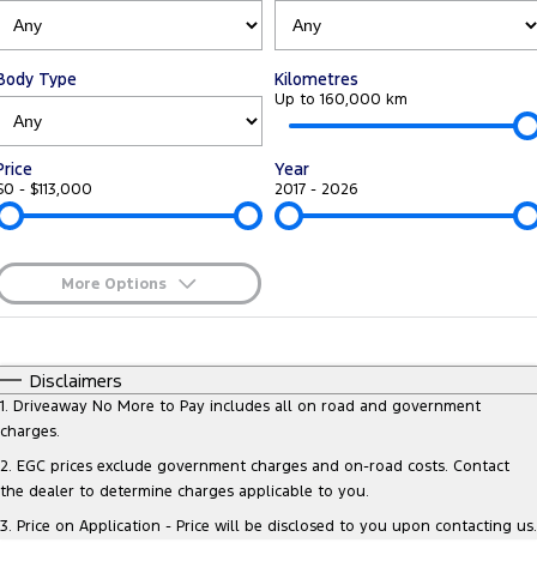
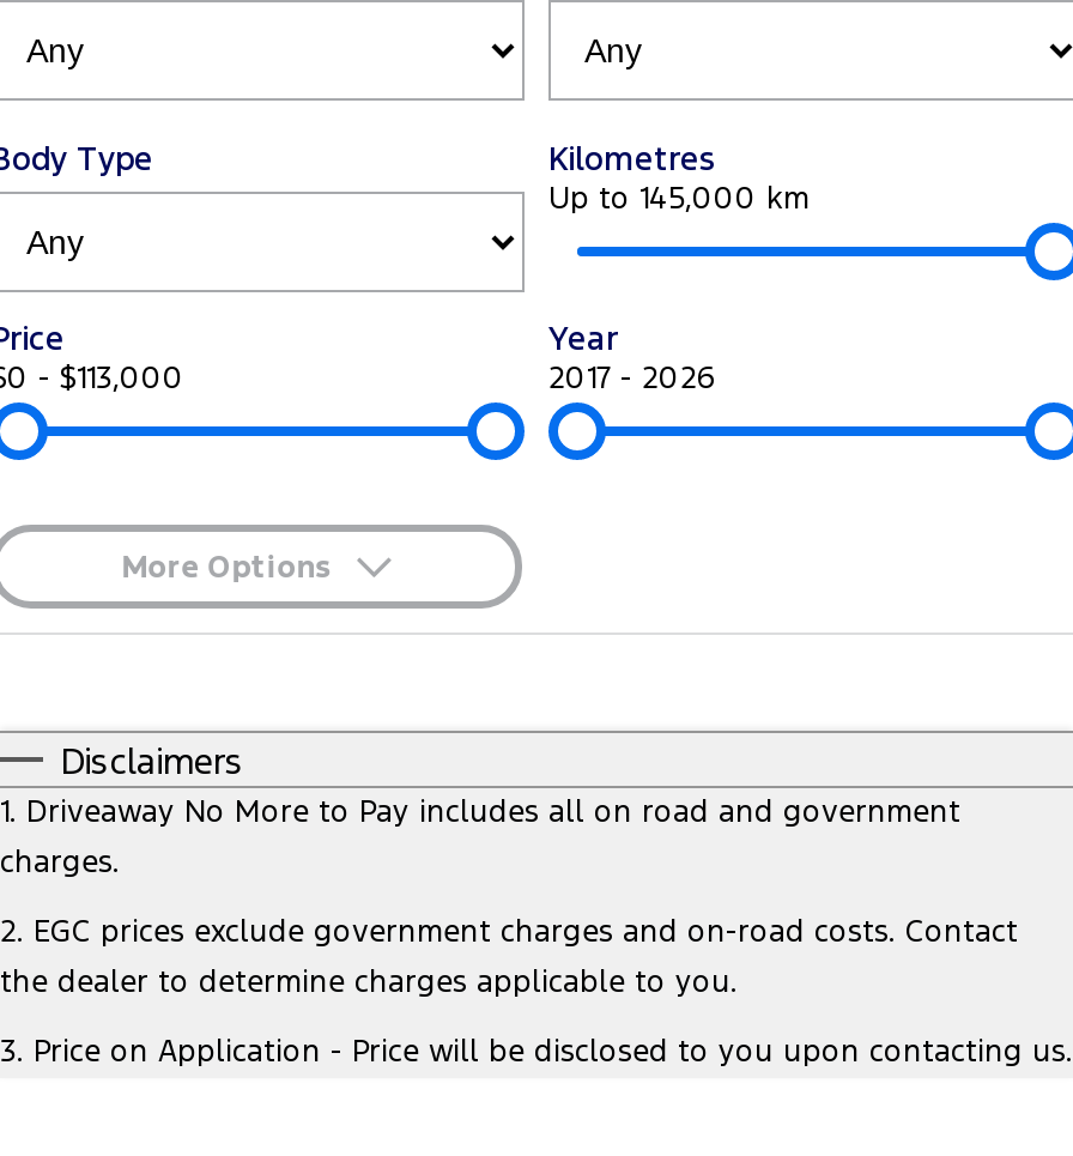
- Up to 160,000 km
+ Up to 145,000 km
